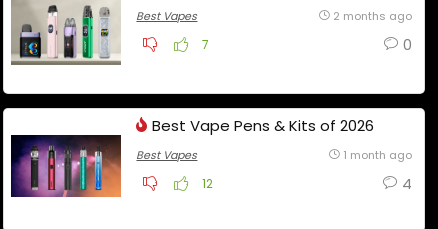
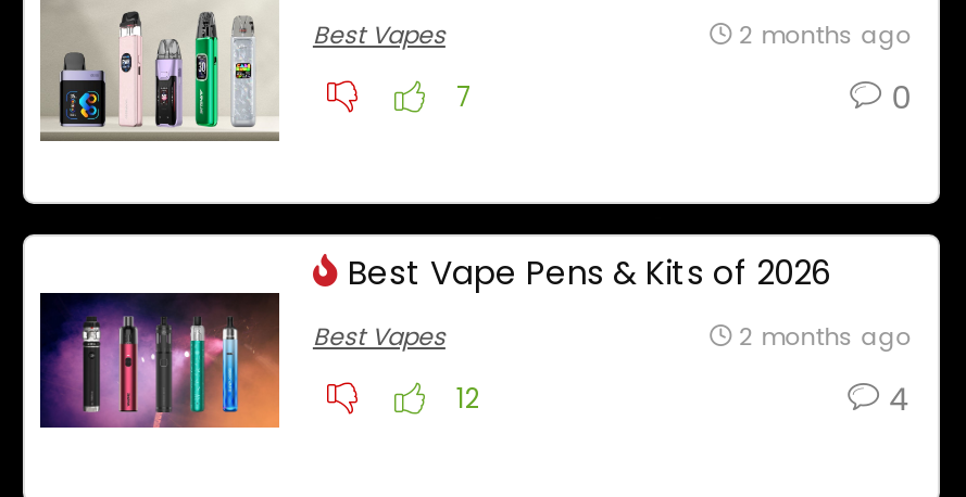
- 1 month ago
+ 2 months ago
